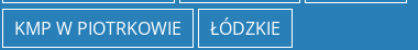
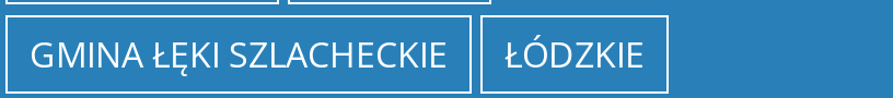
- KMP W PIOTRKOWIE
+ GMINA ŁĘKI SZLACHECKIE
